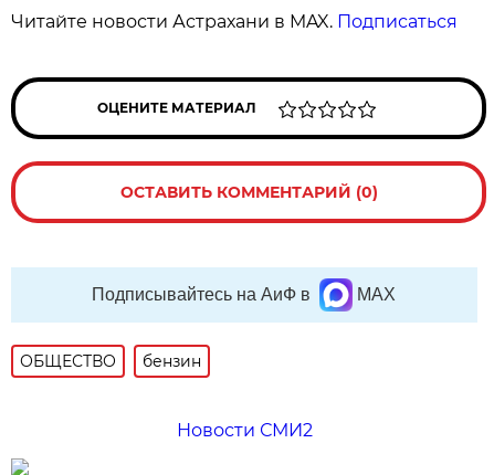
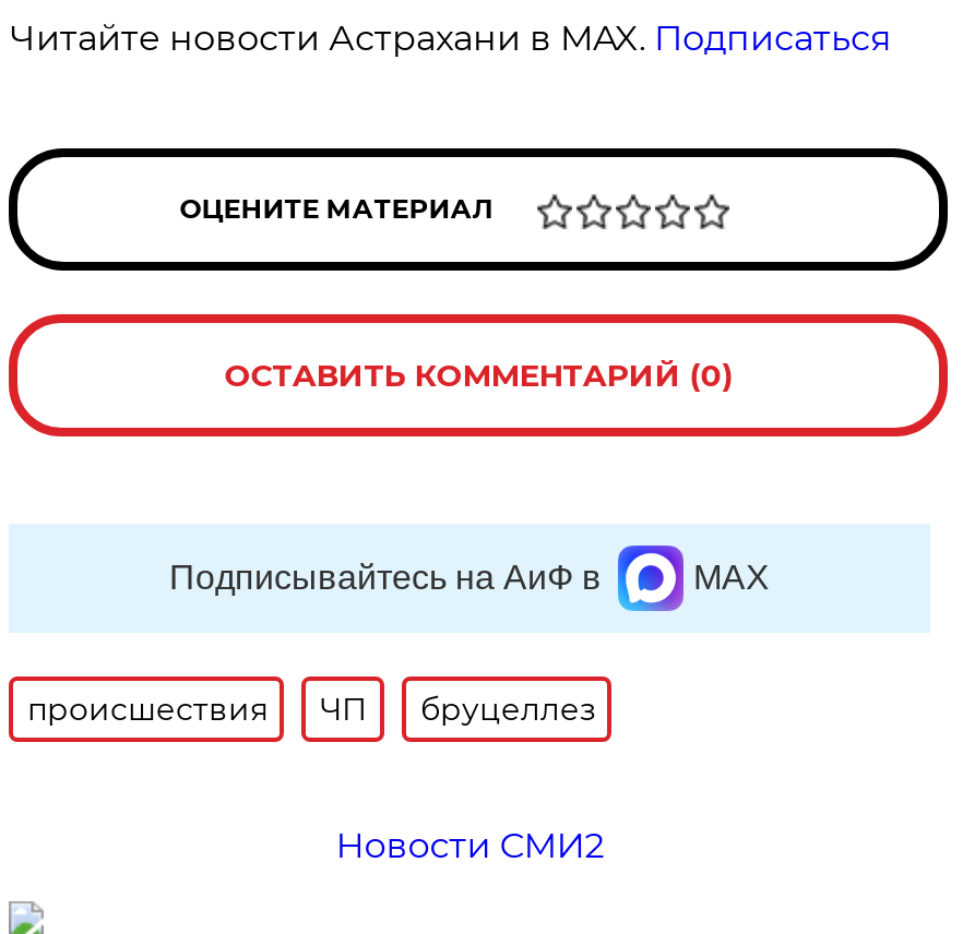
- ОБЩЕСТВО
- бензин
+ происшествия
+ ЧП
+ бруцеллез
